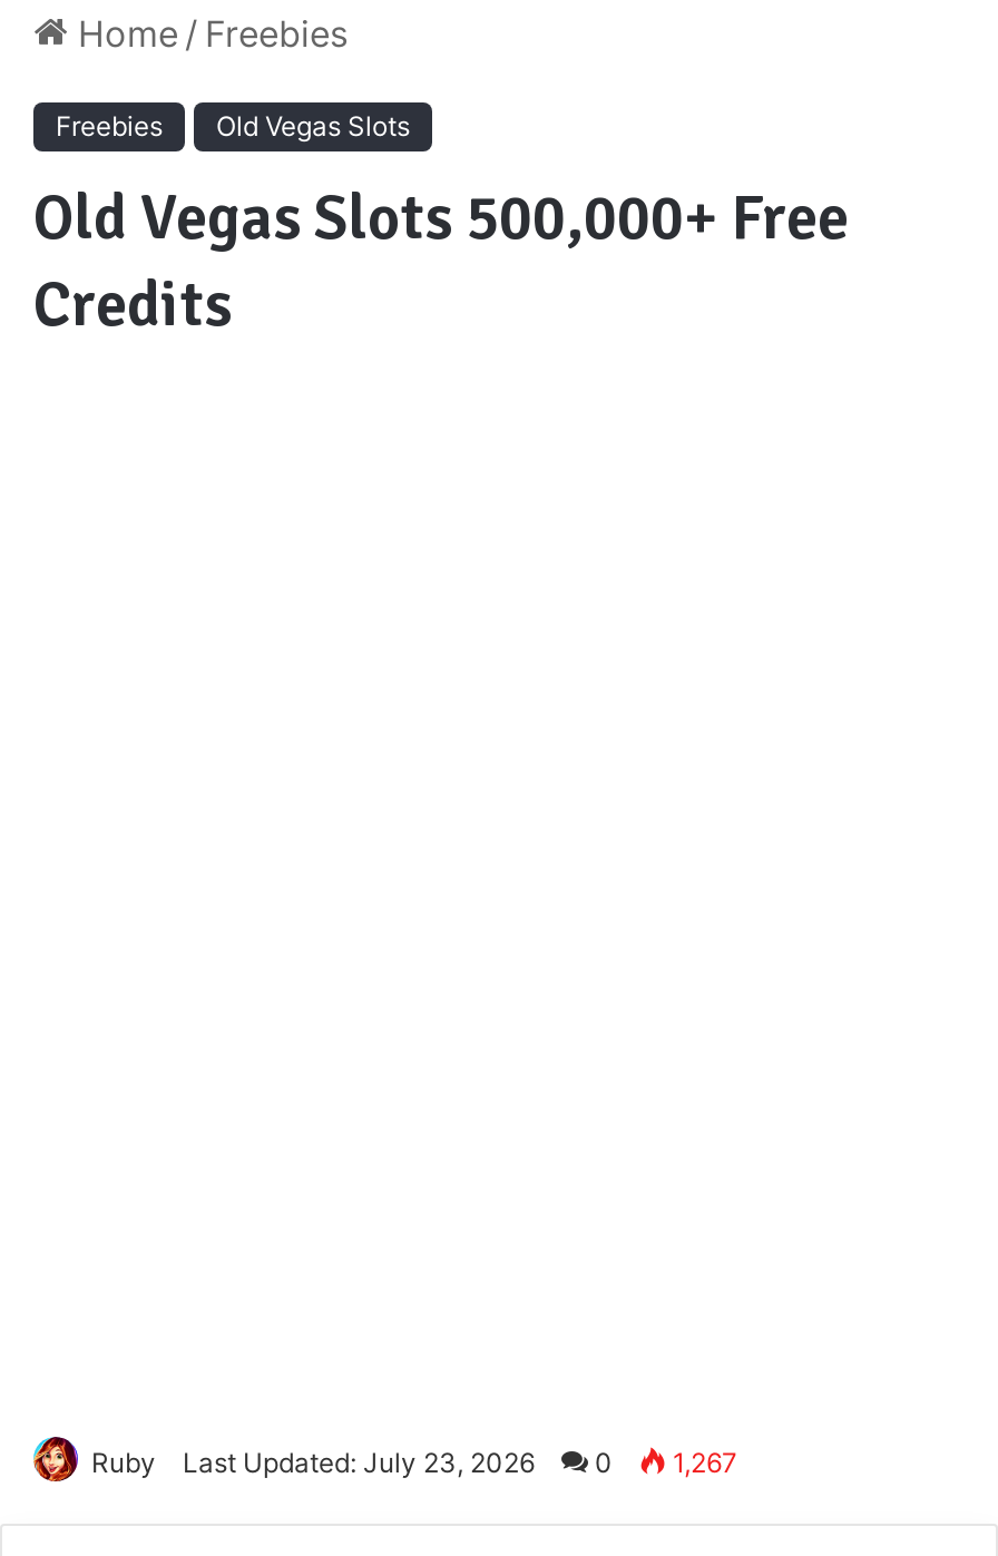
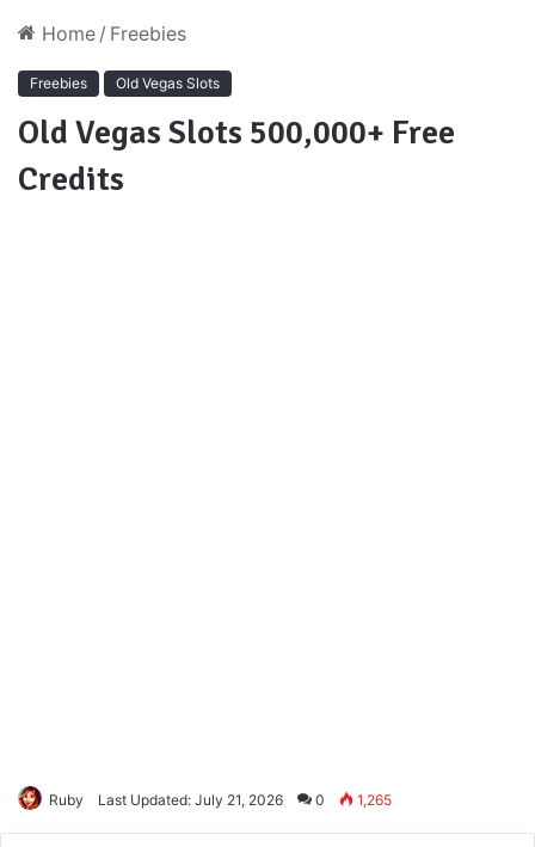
- Last Updated: July 23, 2026
+ Last Updated: July 21, 2026

- 1,267
+ 1,265
